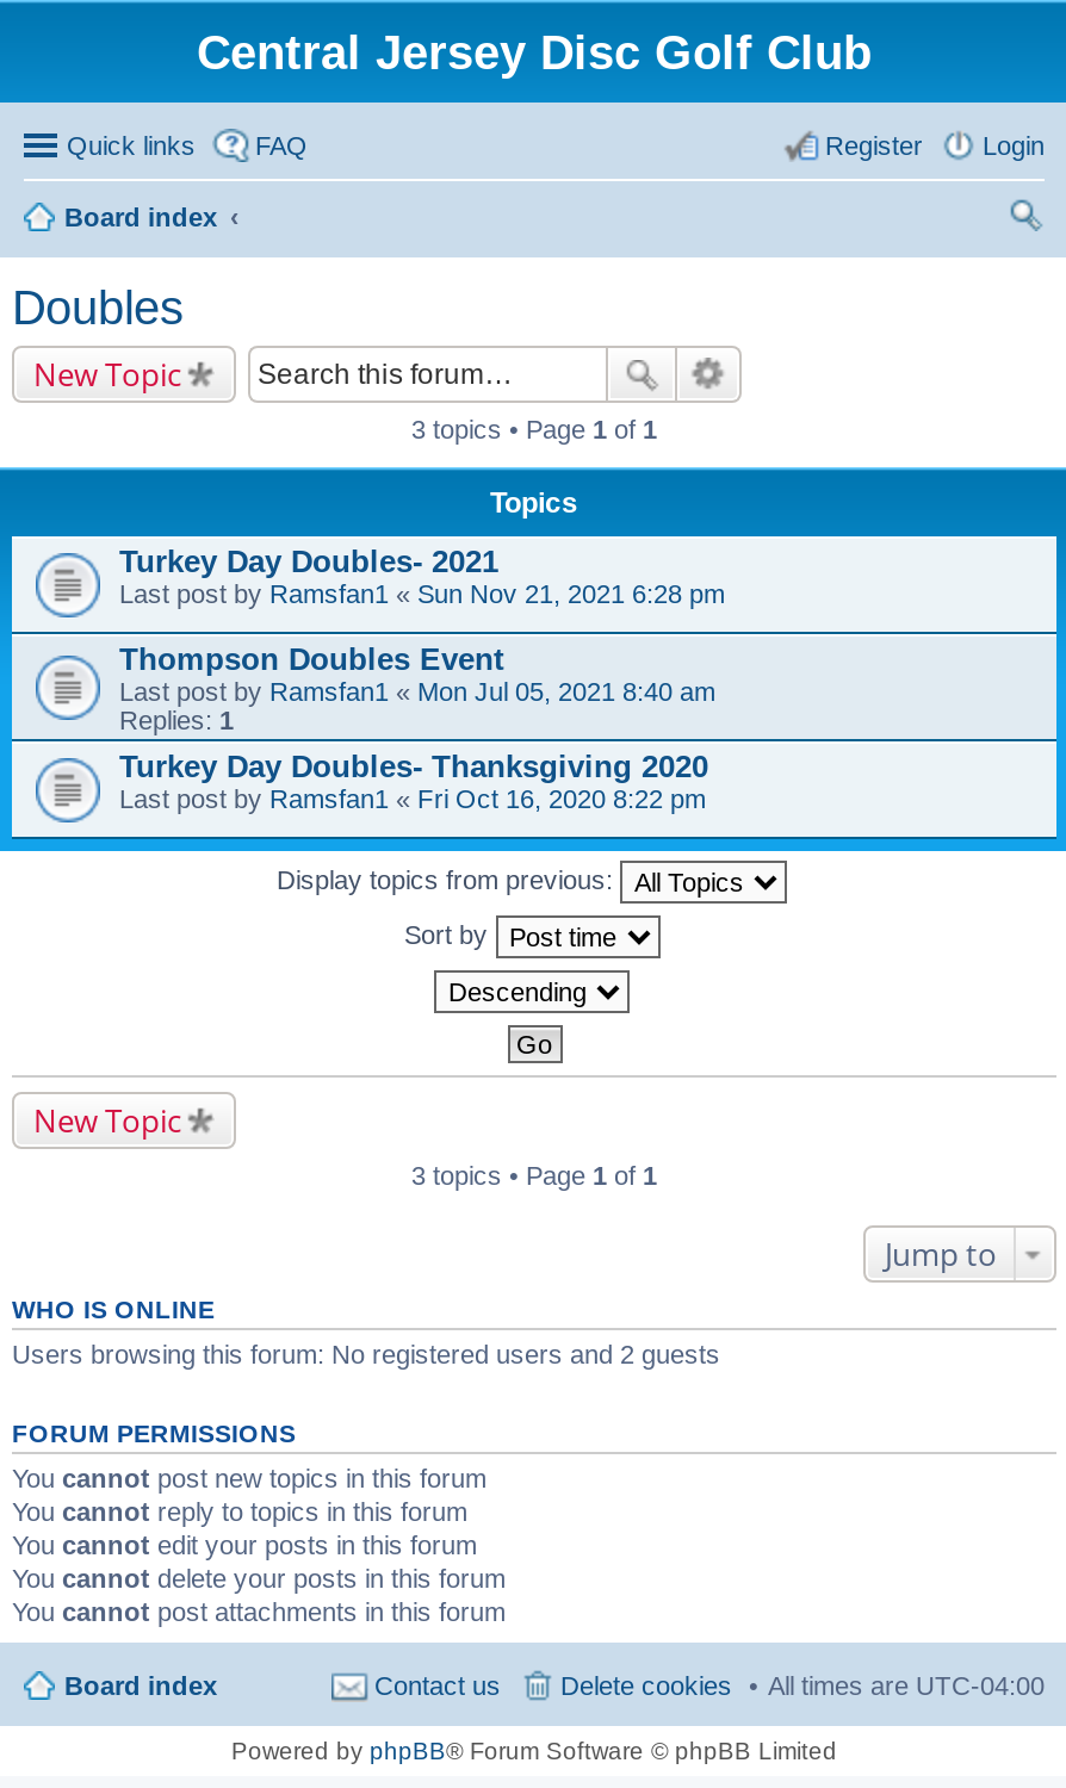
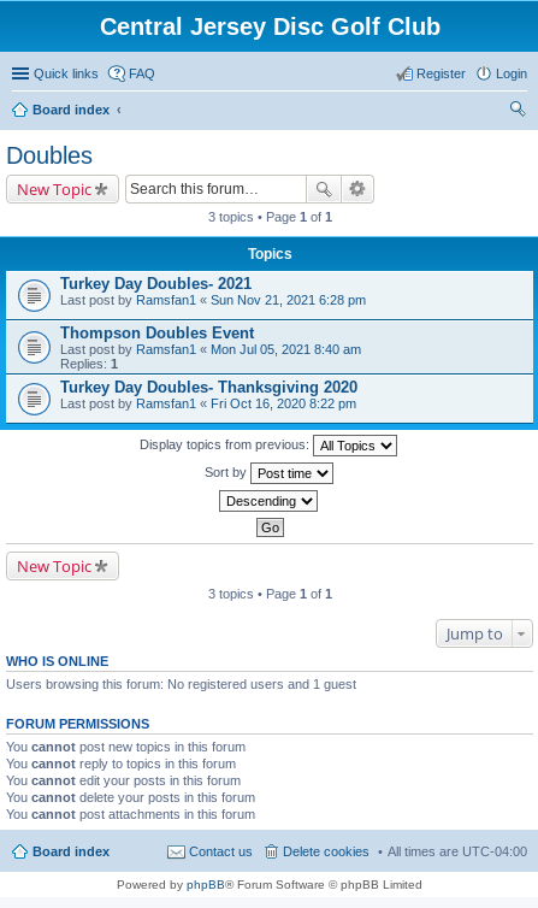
- Users browsing this forum: No registered users and 2 guests
+ Users browsing this forum: No registered users and 1 guest
